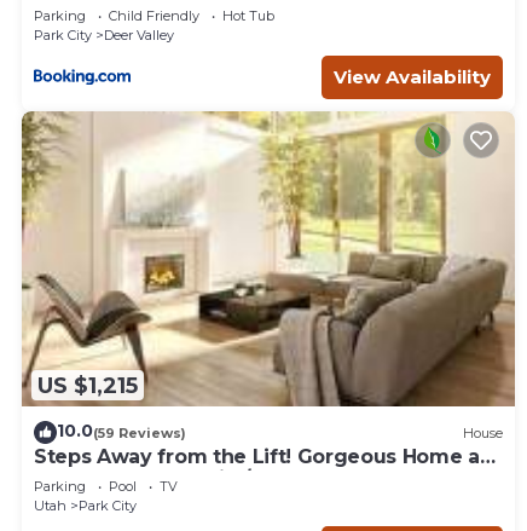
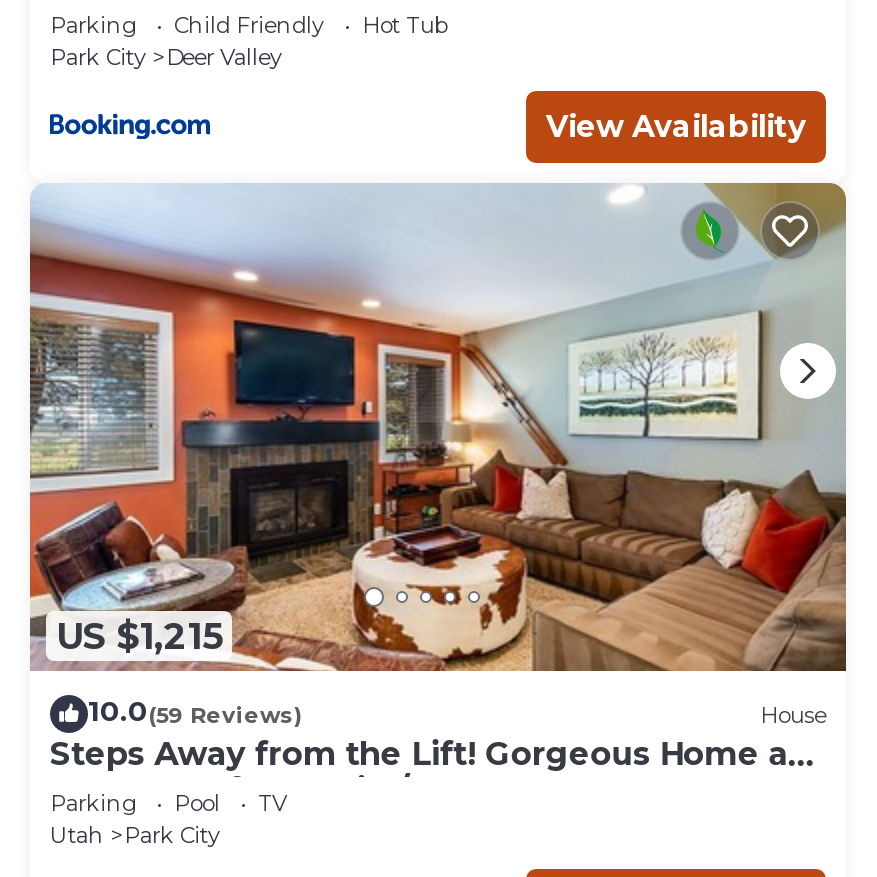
- [image]
+ [image]
